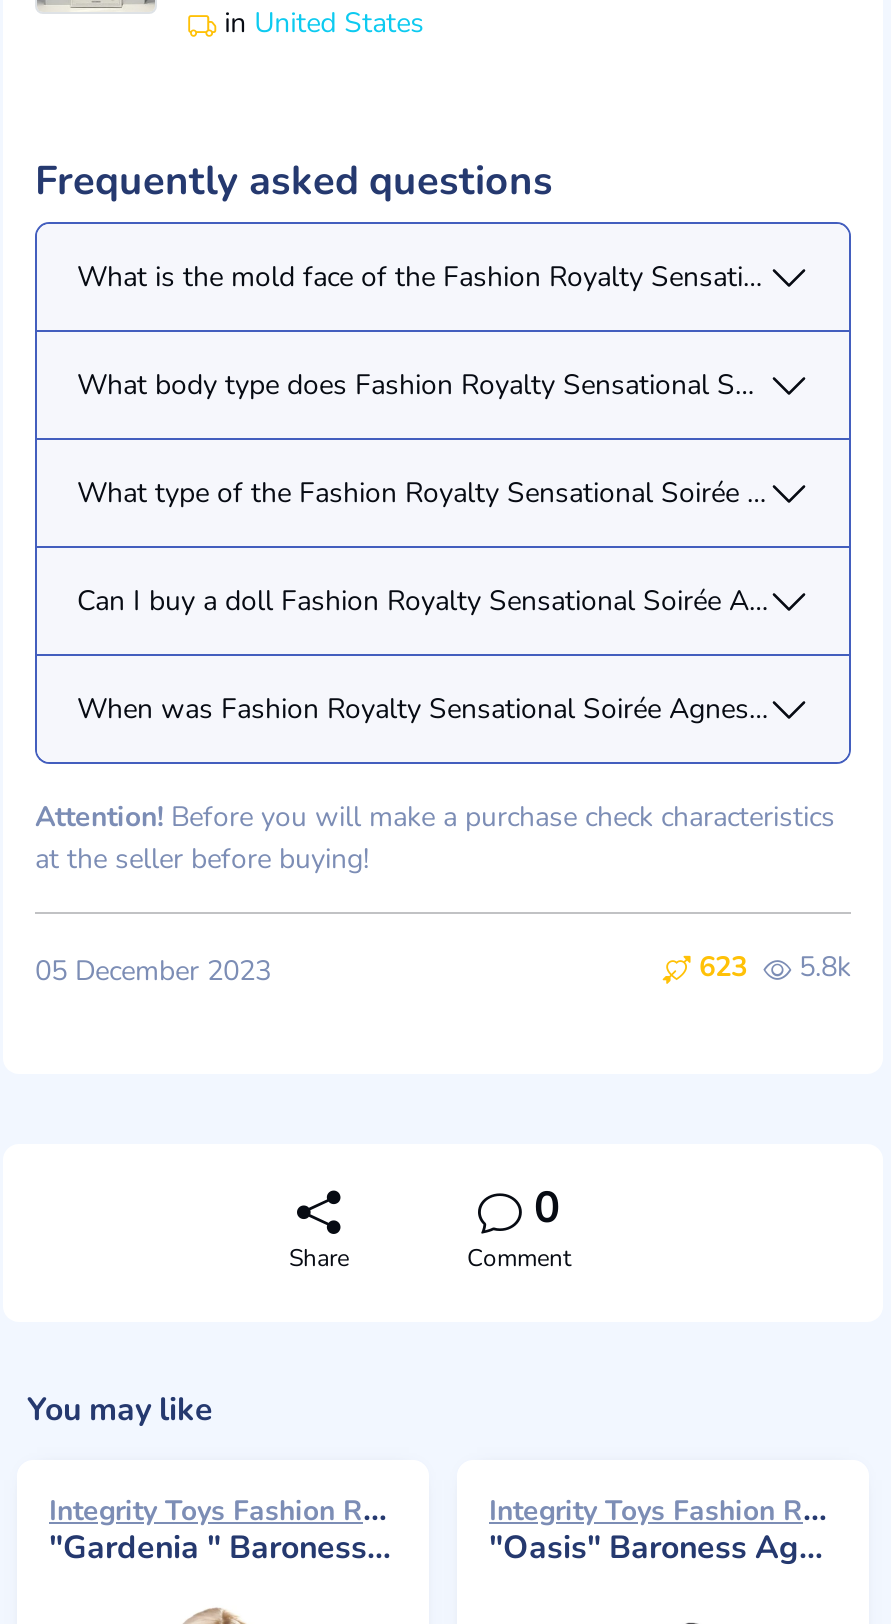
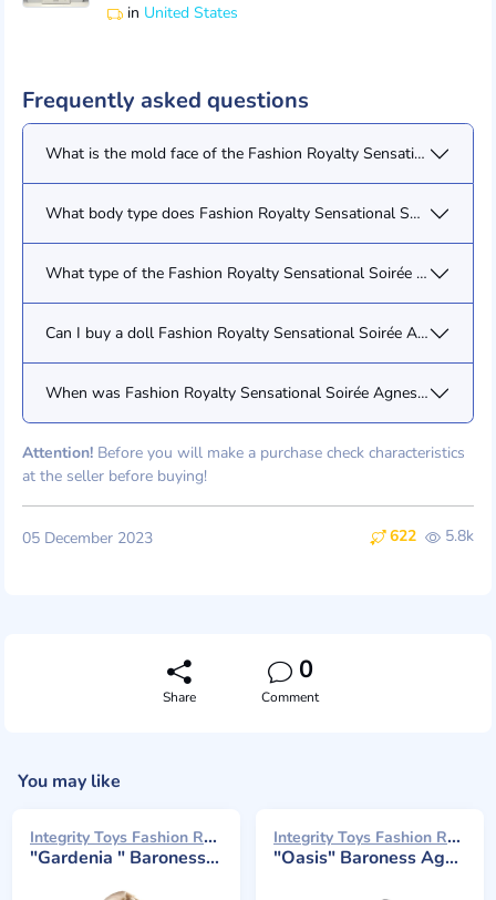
- 623 5.8k
+ 622 5.8k
